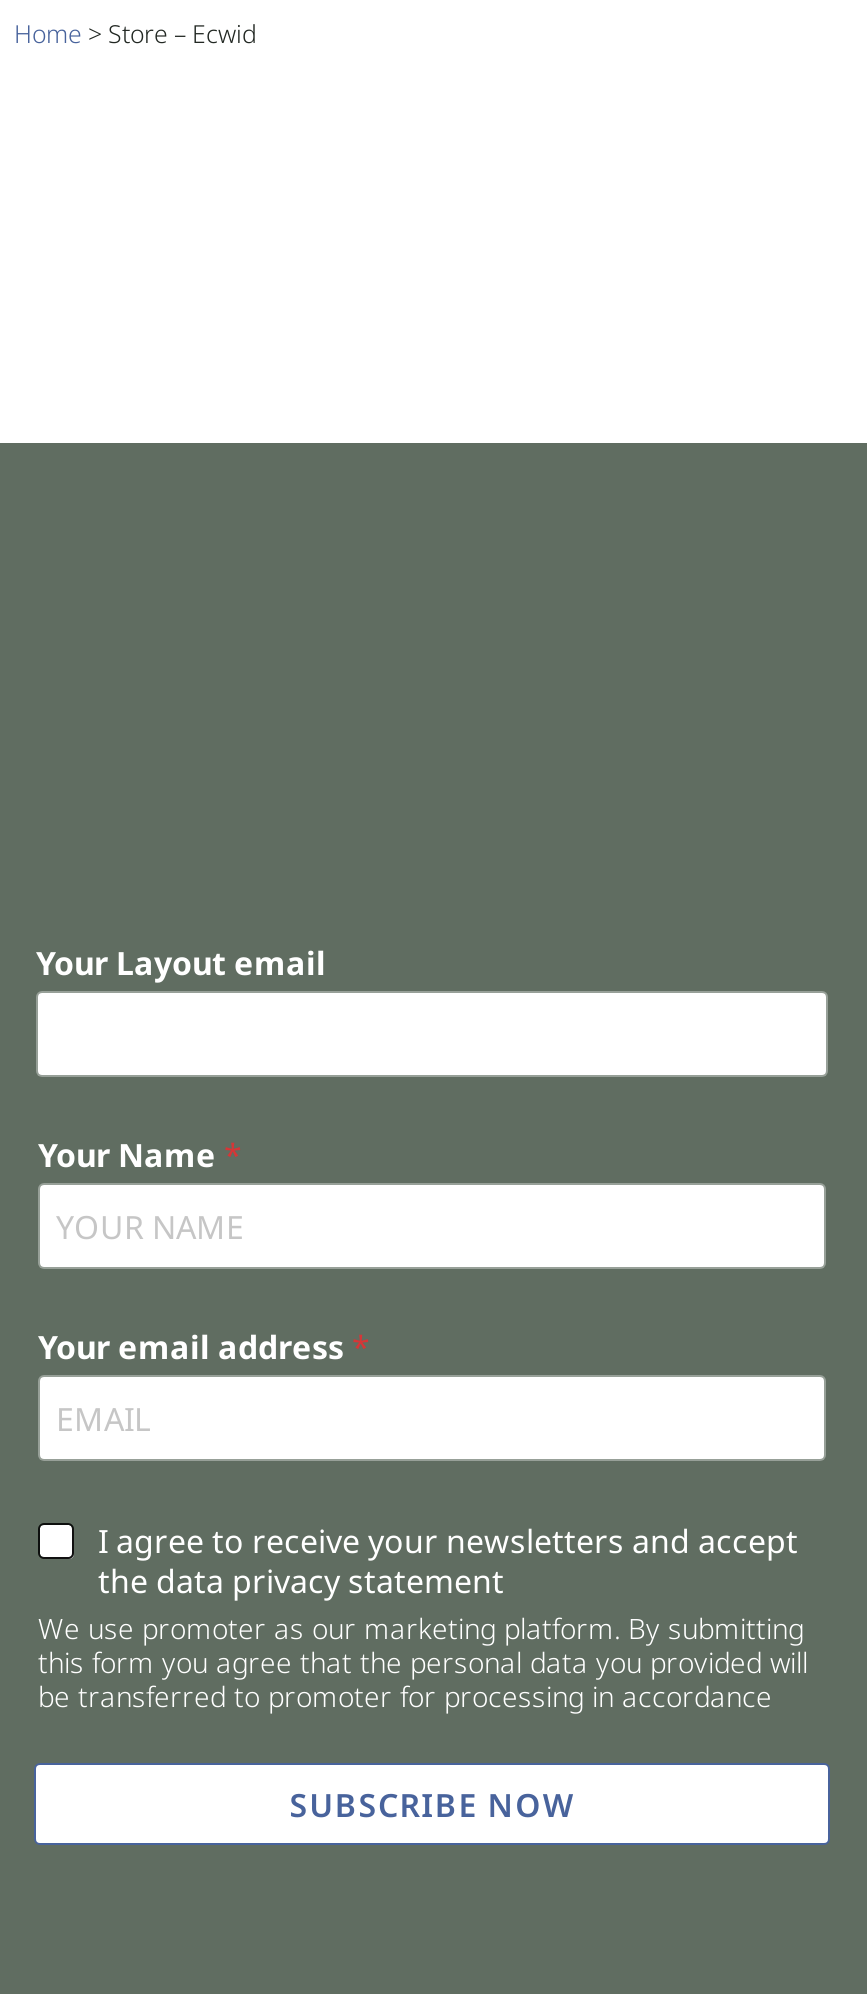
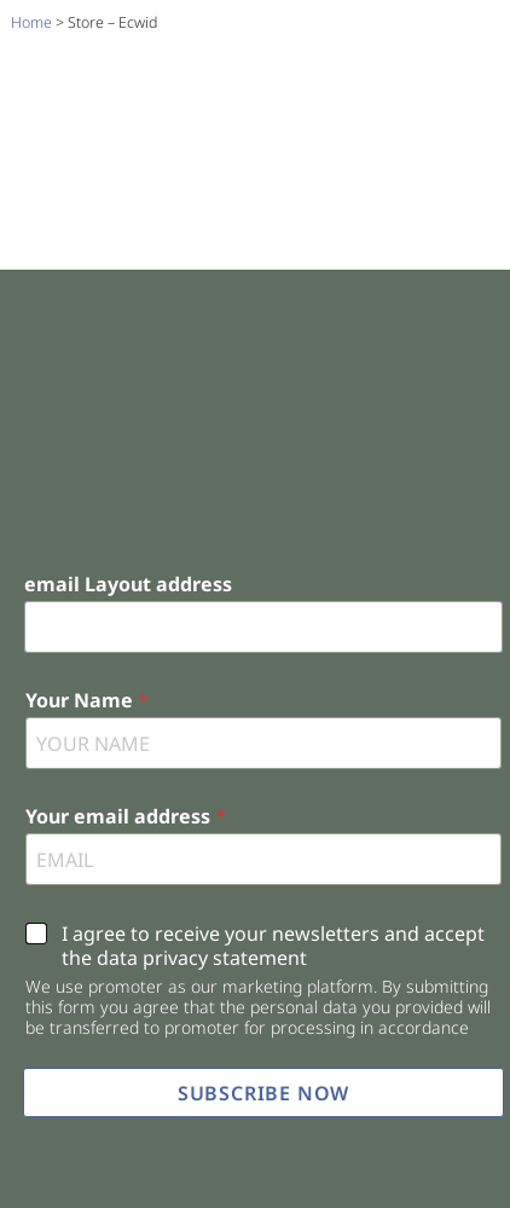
- Your Layout email
+ email Layout address
